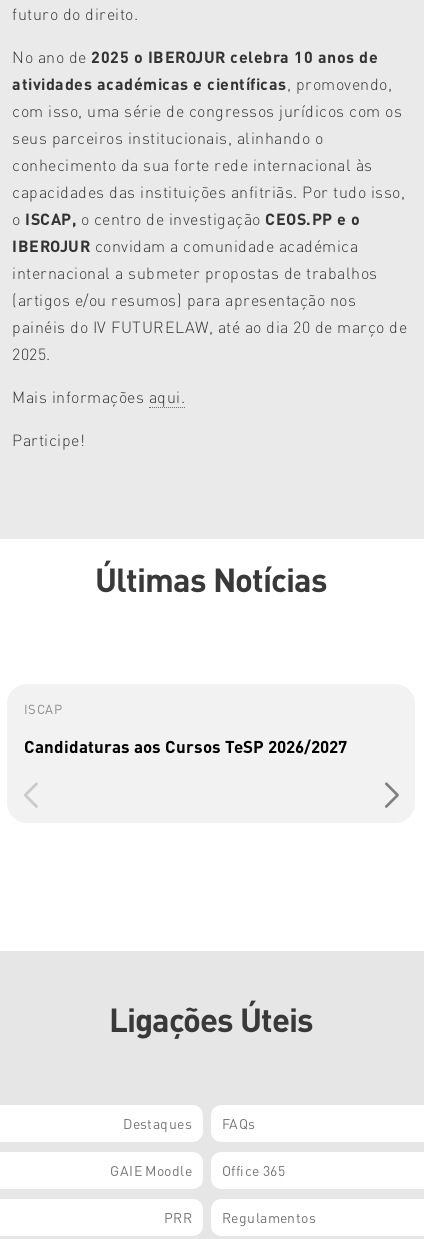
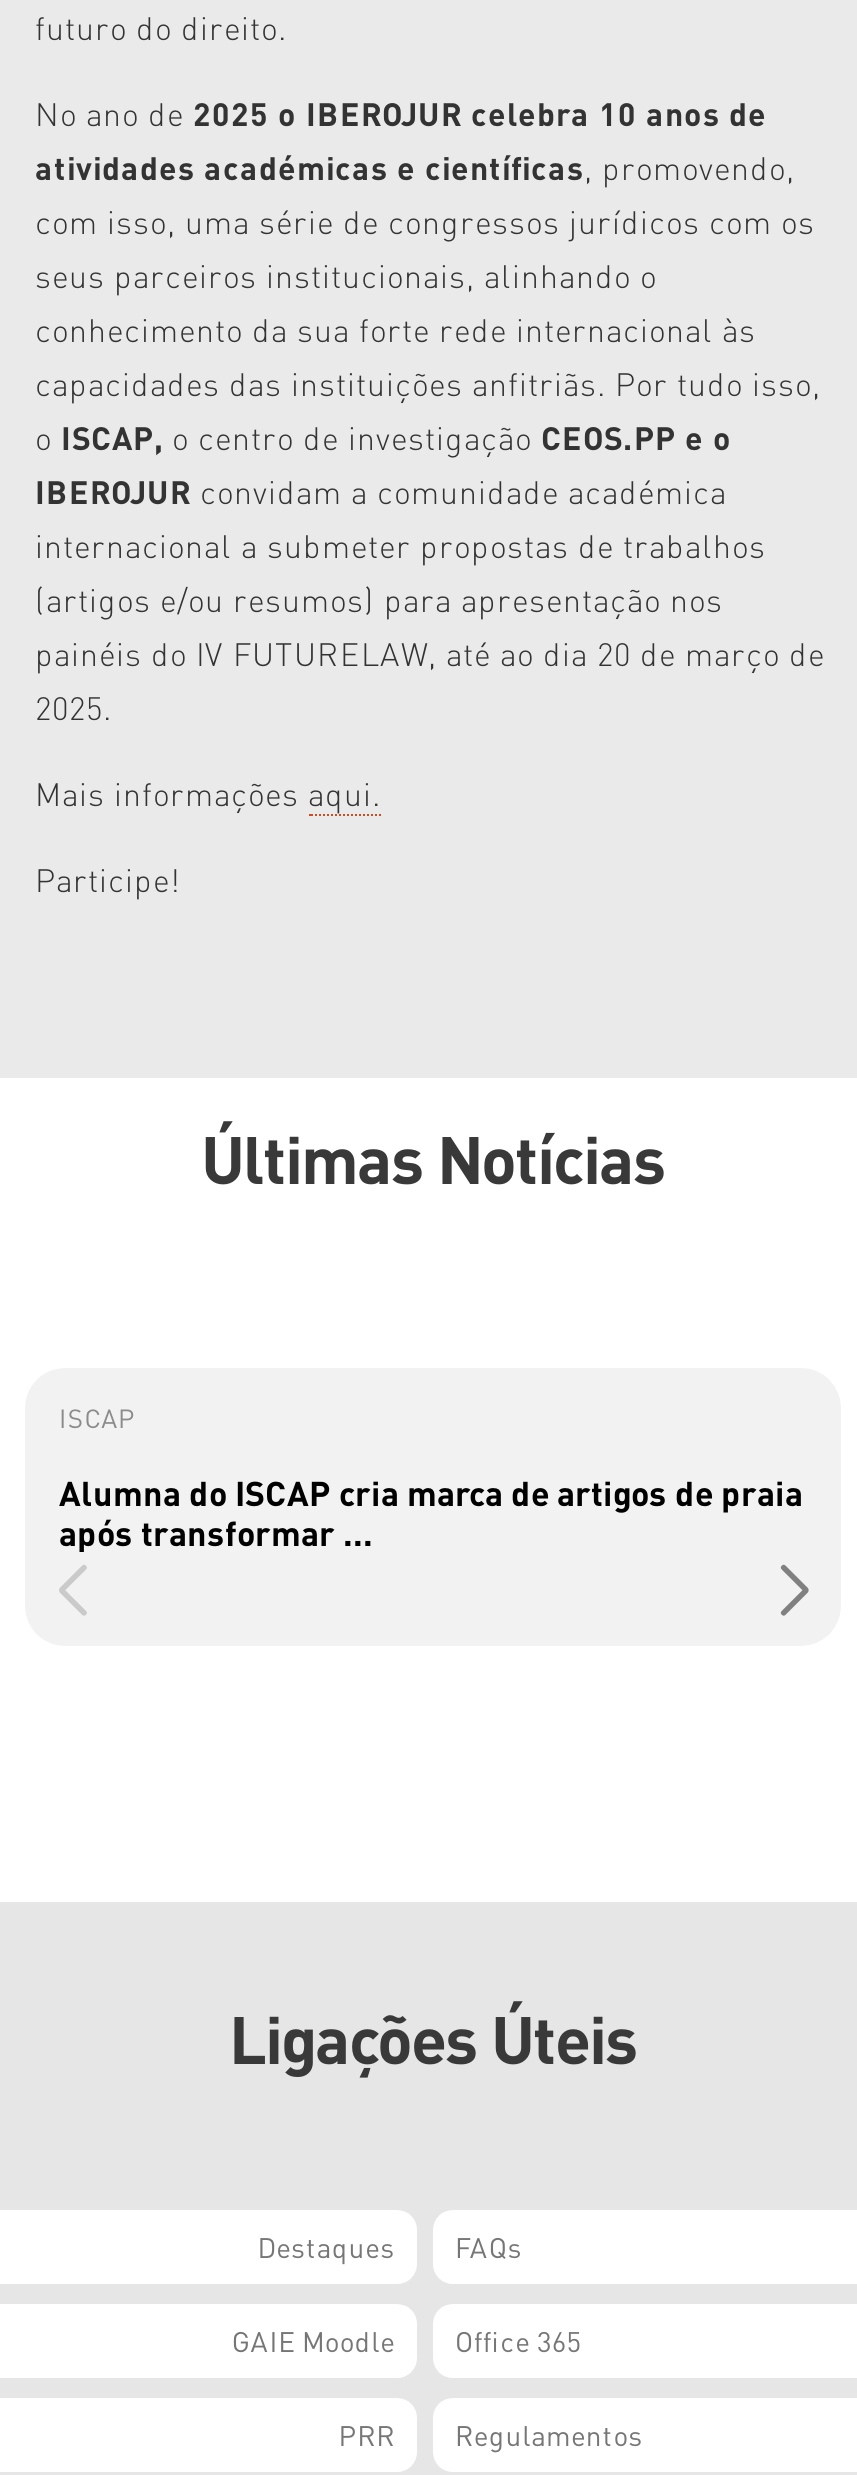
- Candidaturas aos Cursos TeSP 2026/2027
+ Alumna do ISCAP cria marca de artigos de praia
+ após transformar ...
